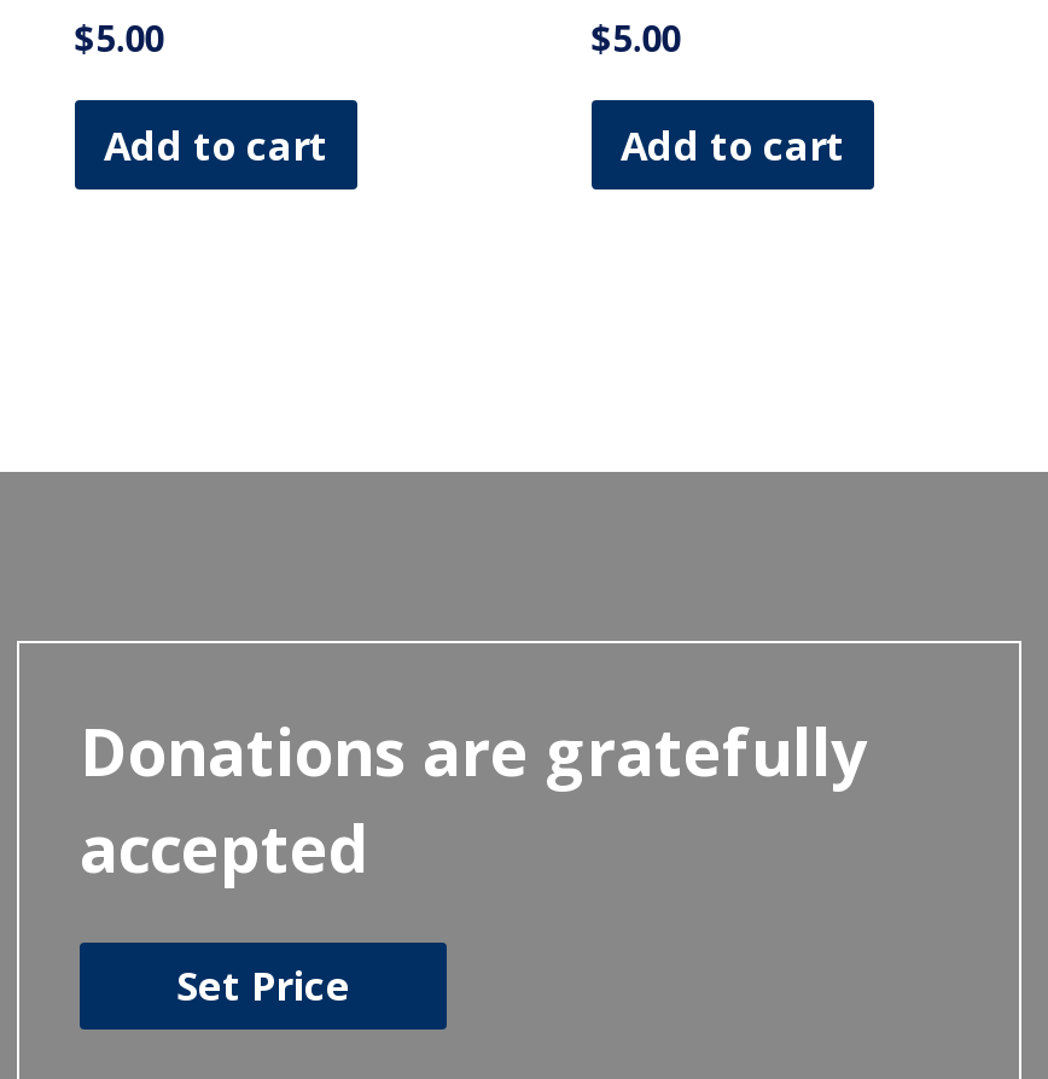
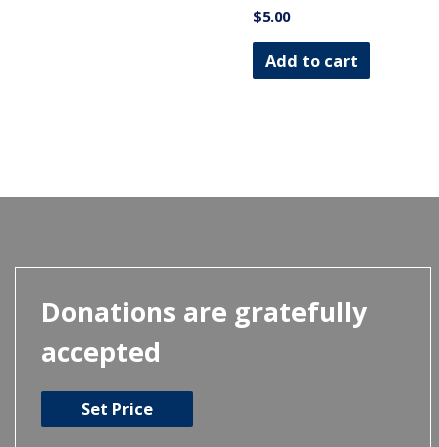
- $5.00
- Add to cart
